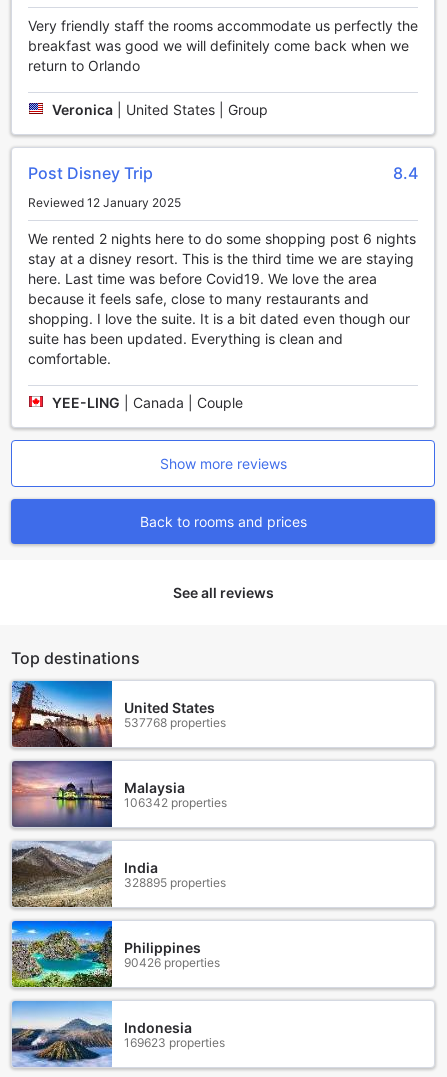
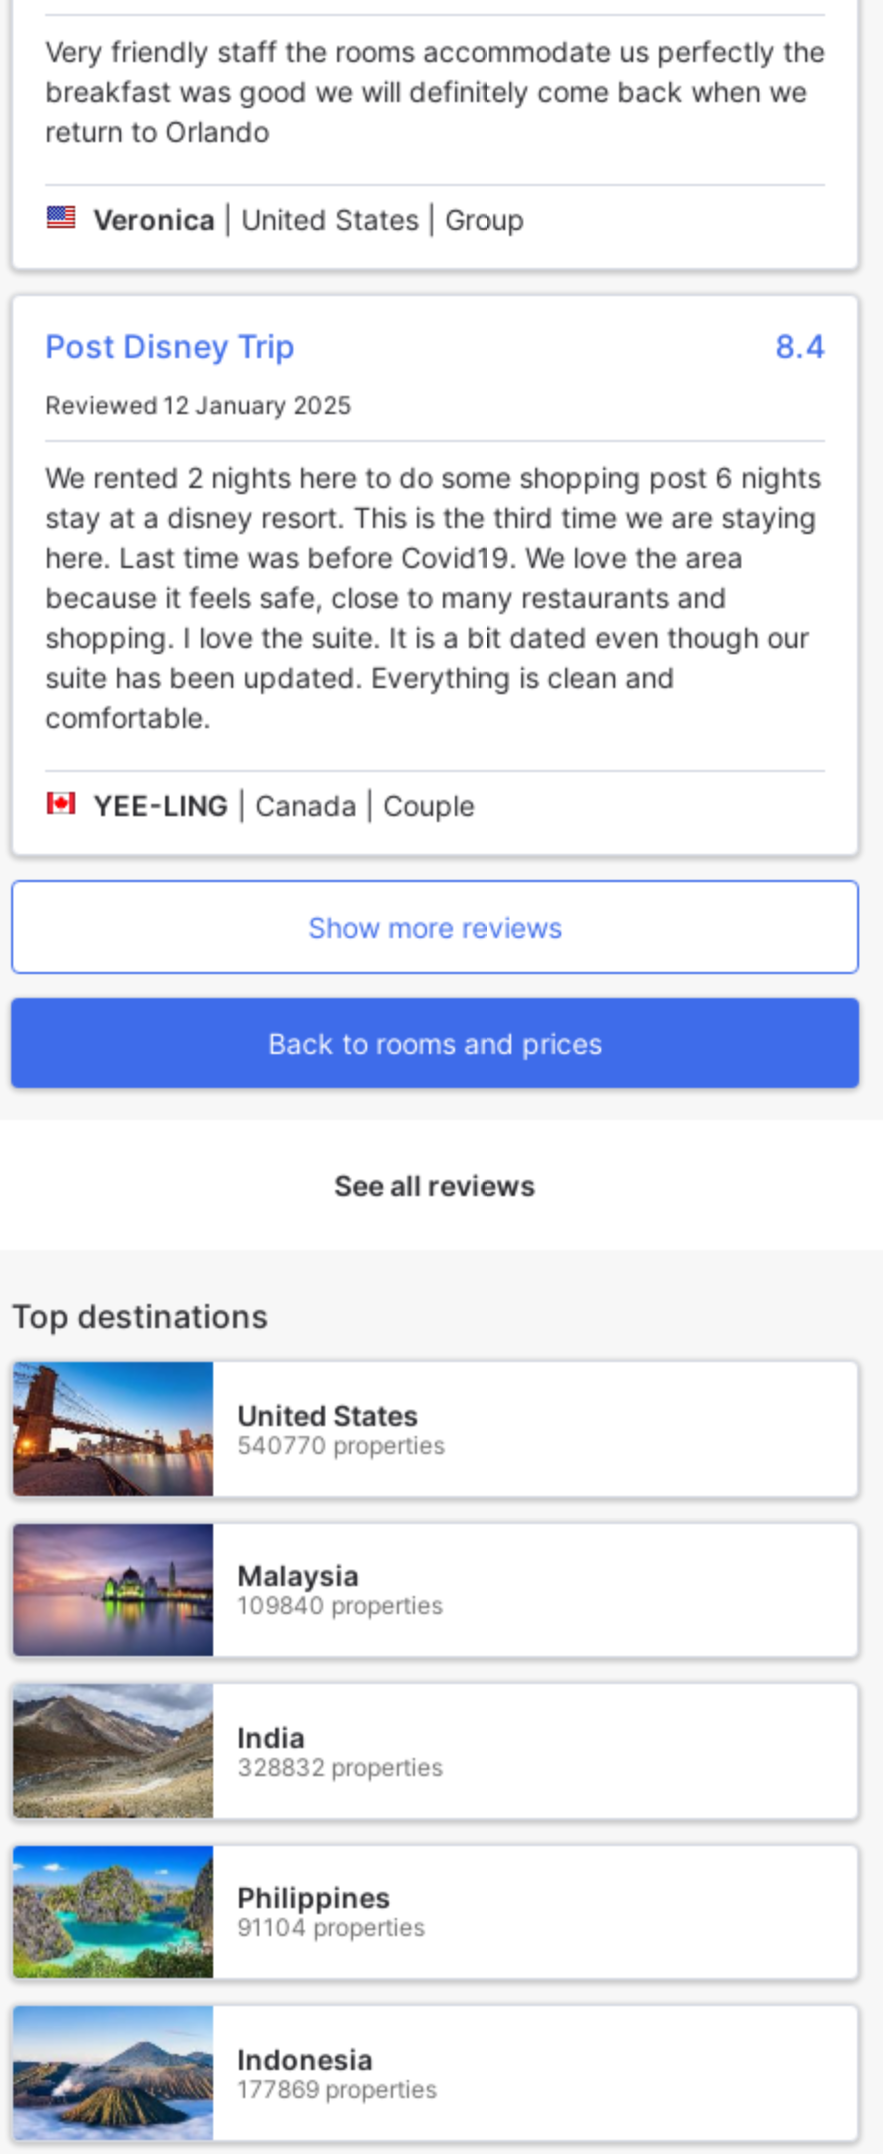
- 537768 properties
+ 540770 properties

- 106342 properties
+ 109840 properties

- 328895 properties
+ 328832 properties

- 90426 properties
+ 91104 properties

- 169623 properties
+ 177869 properties
